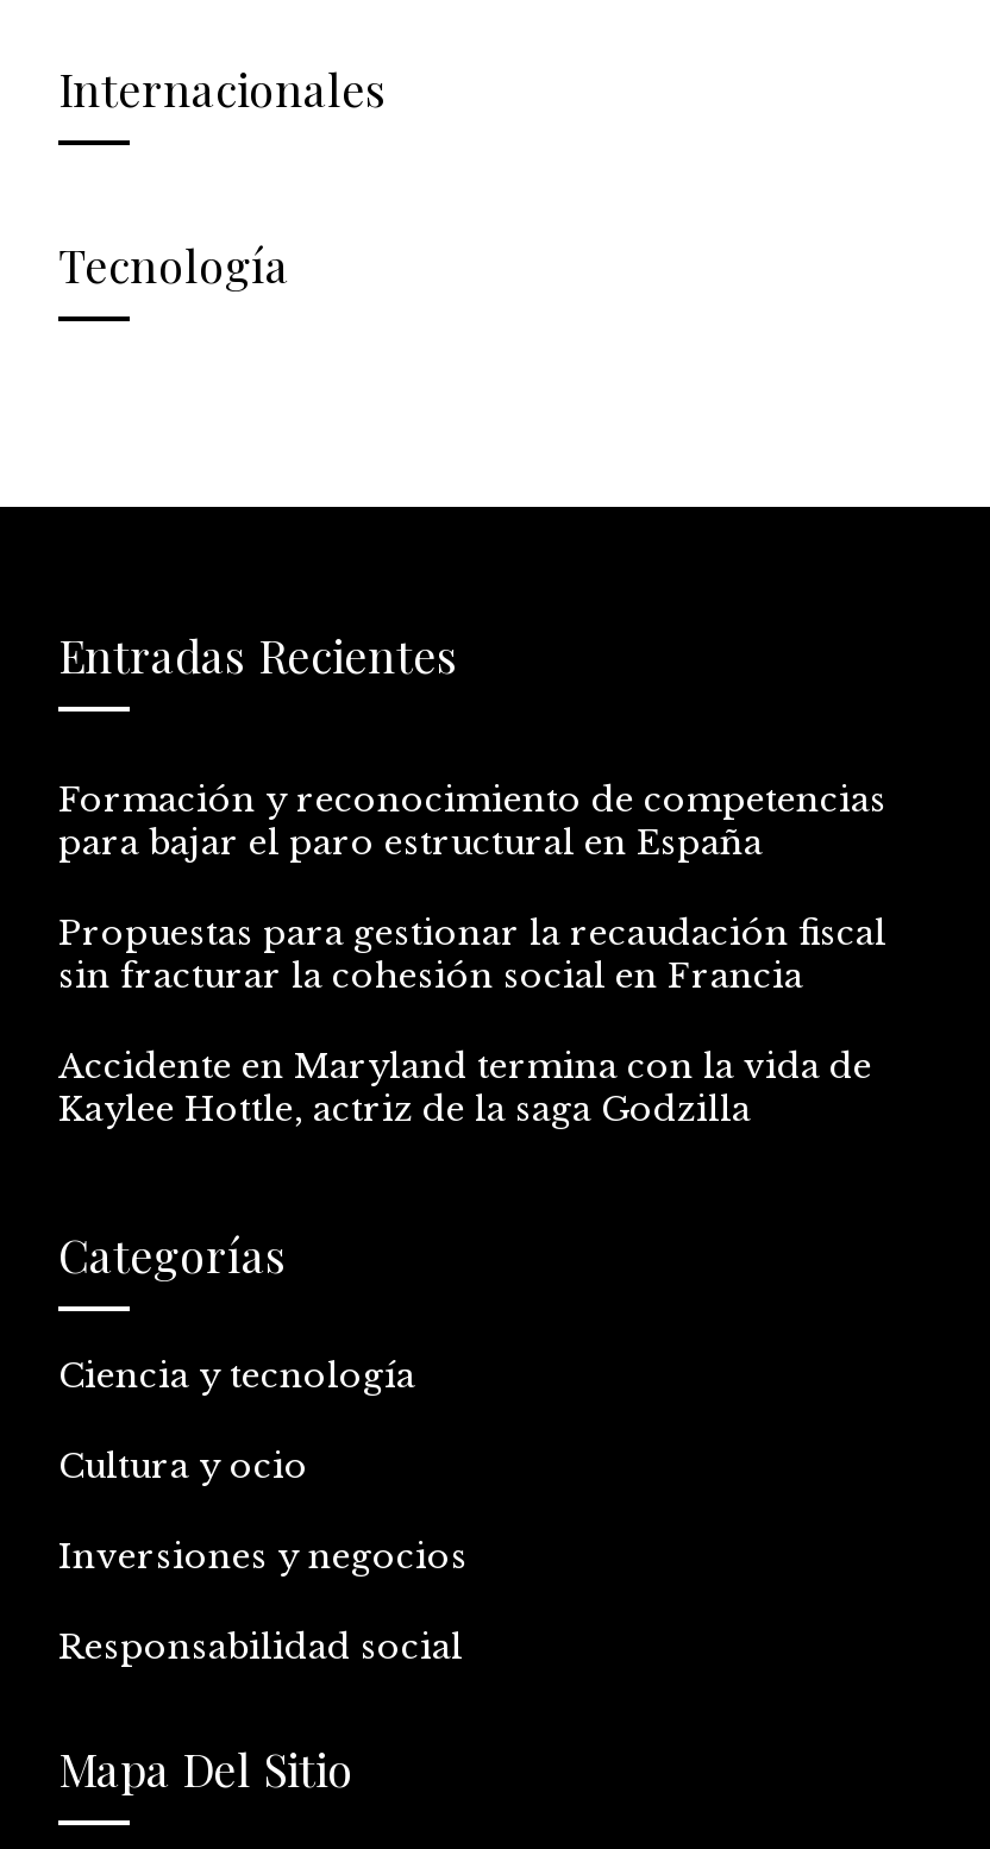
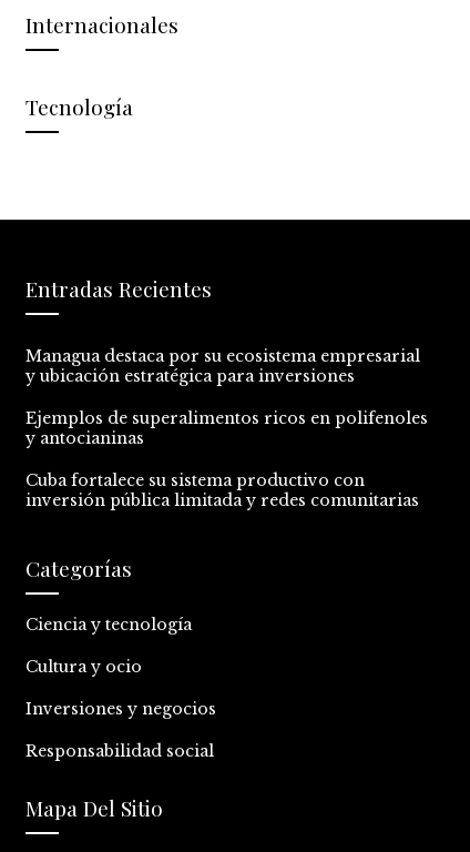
- Formación y reconocimiento de competencias
- para bajar el paro estructural en España
+ Managua destaca por su ecosistema empresarial
+ y ubicación estratégica para inversiones

- Propuestas para gestionar la recaudación fiscal
- sin fracturar la cohesión social en Francia
+ Ejemplos de superalimentos ricos en polifenoles
+ y antocianinas

- Accidente en Maryland termina con la vida de
- Kaylee Hottle, actriz de la saga Godzilla
+ Cuba fortalece su sistema productivo con
+ inversión pública limitada y redes comunitarias
